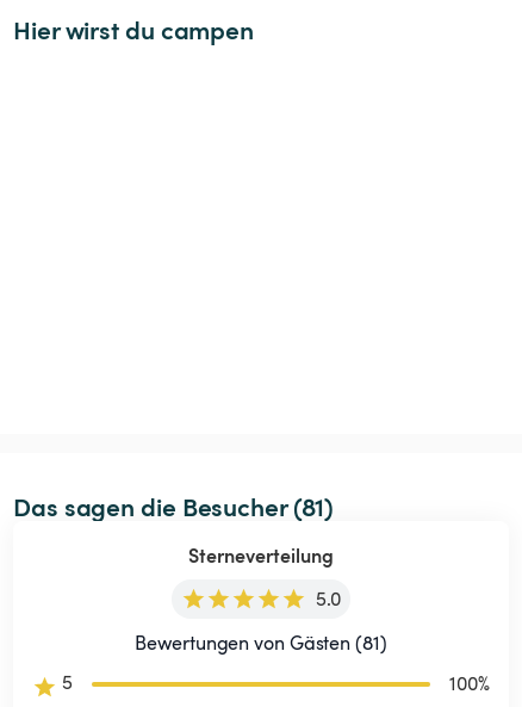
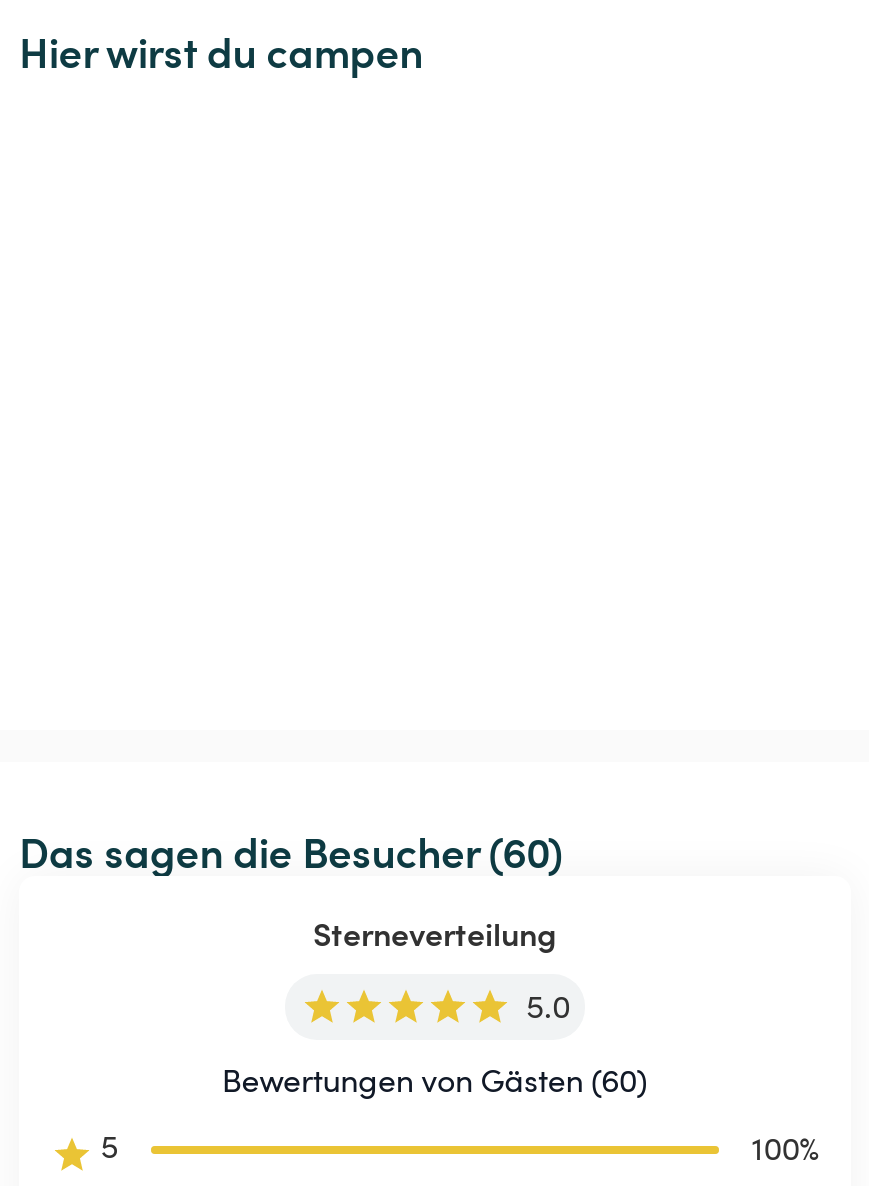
- Das sagen die Besucher (81)
+ Das sagen die Besucher (60)

- Bewertungen von Gästen (81)
+ Bewertungen von Gästen (60)
